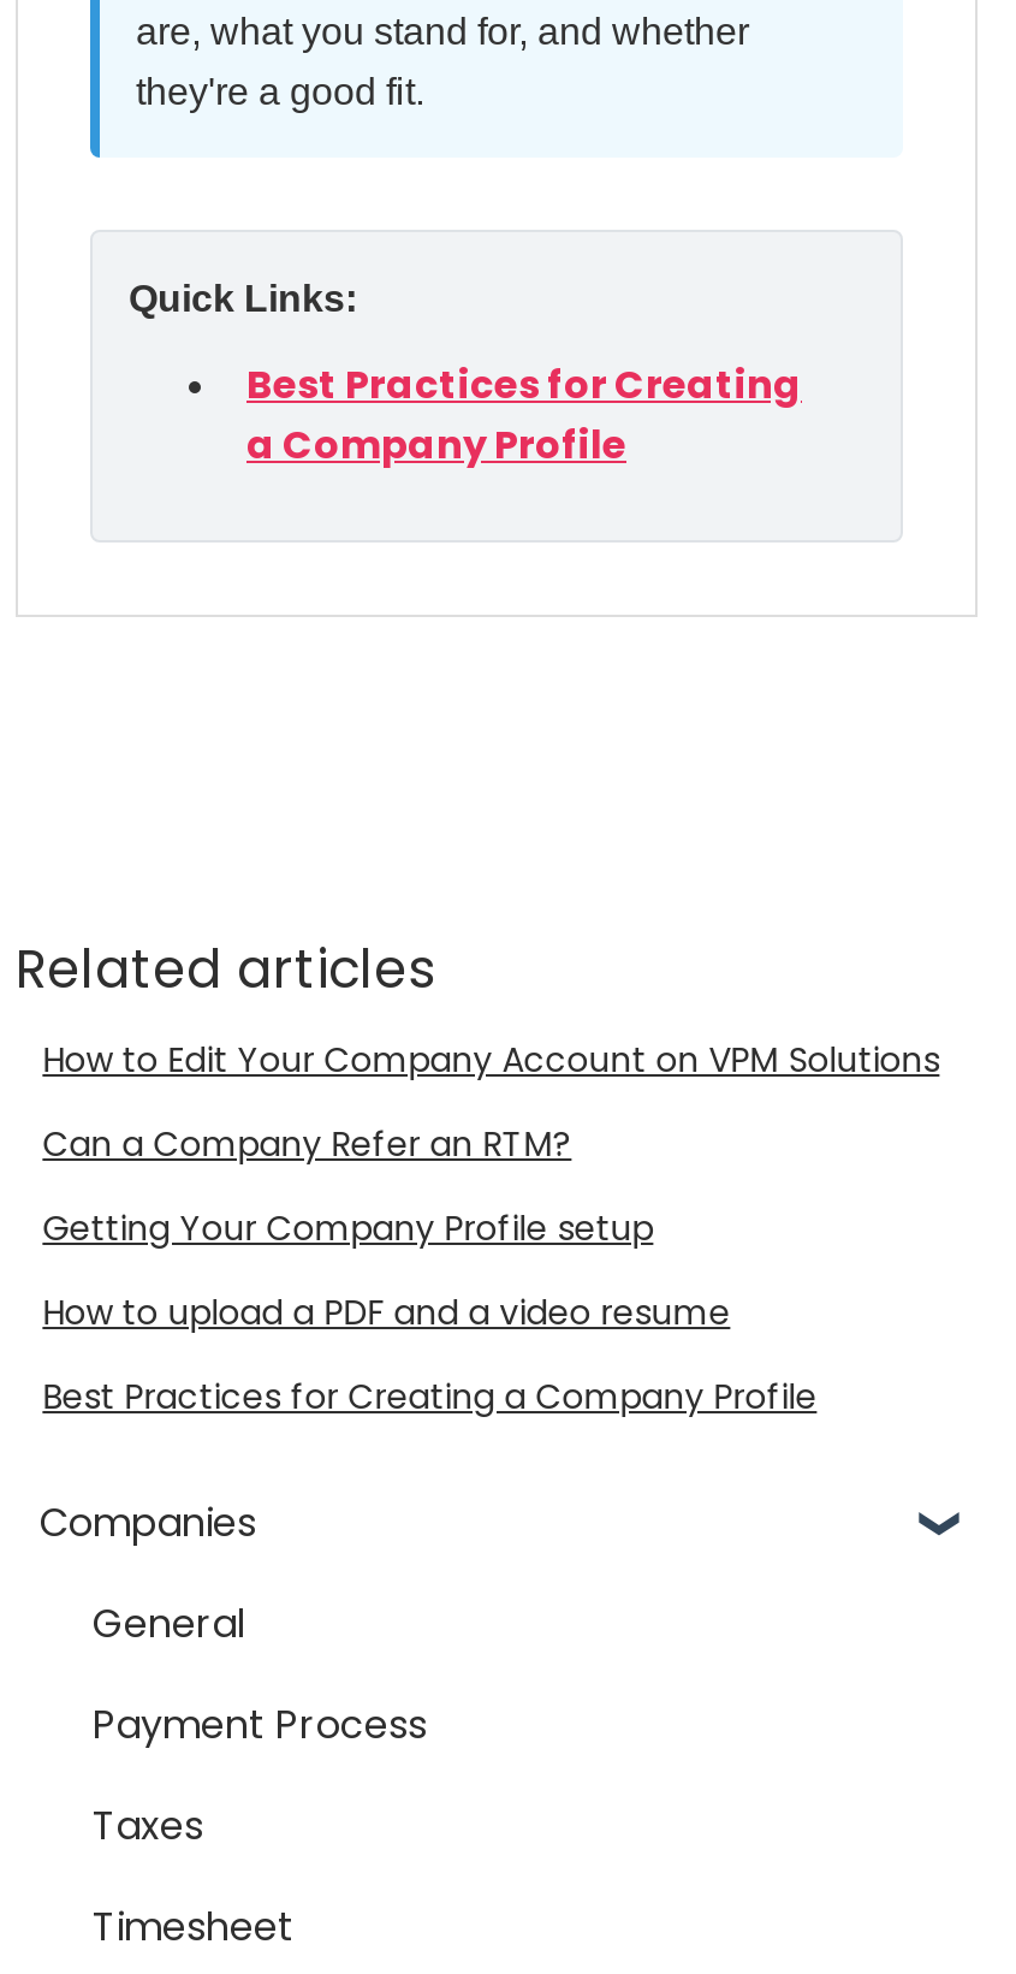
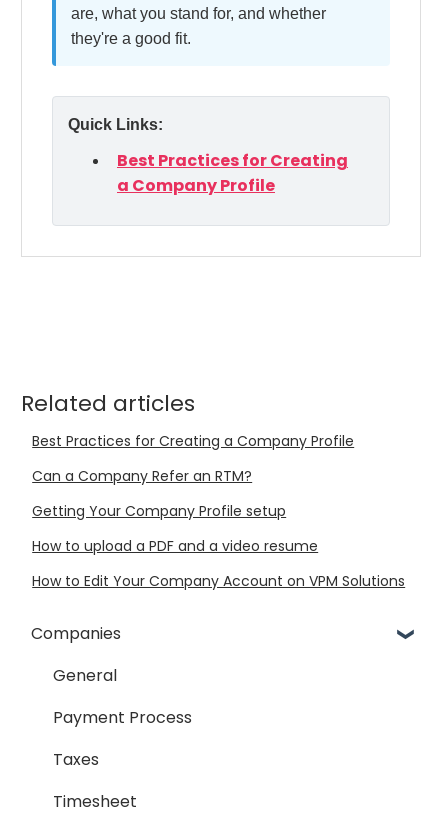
moved down: How to Edit Your Company Account on VPM Solutions

moved up: Best Practices for Creating a Company Profile
